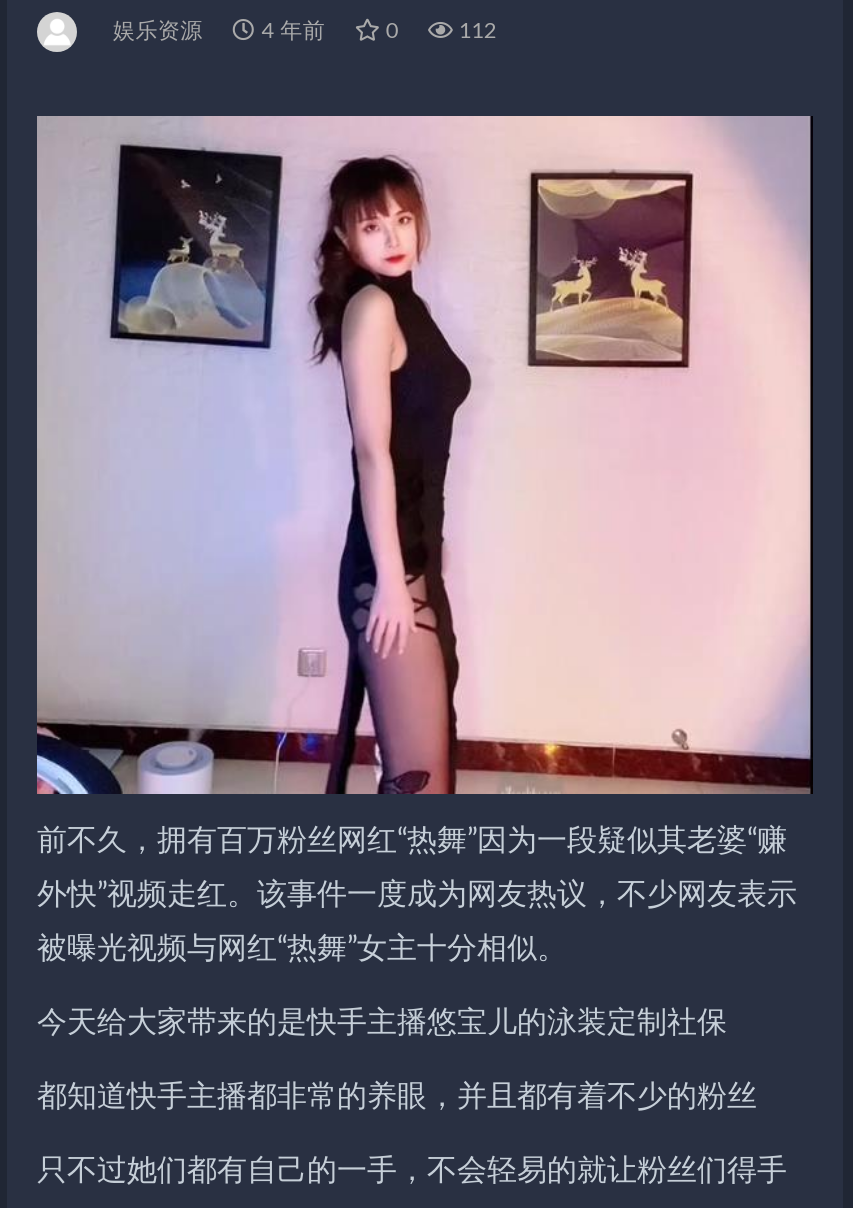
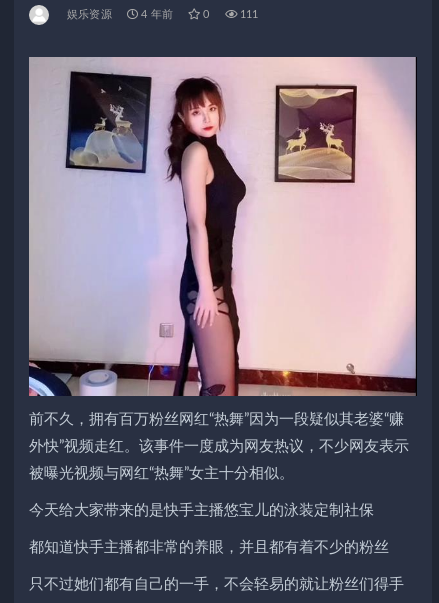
- 112
+ 111
